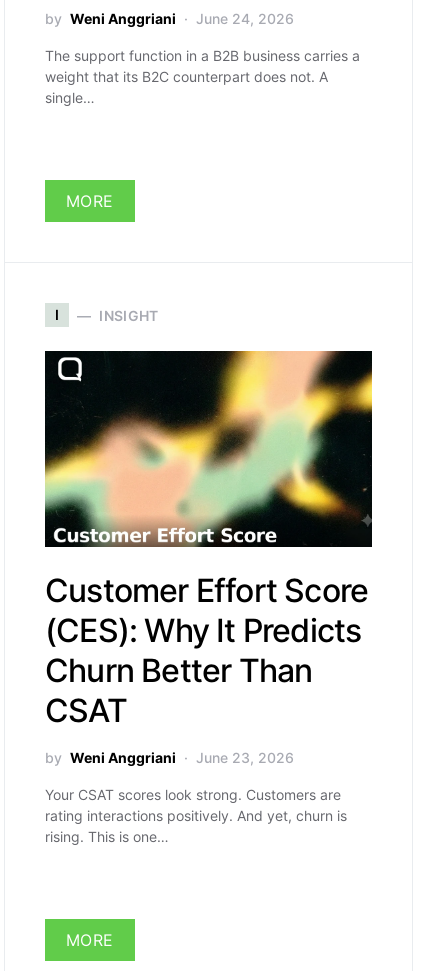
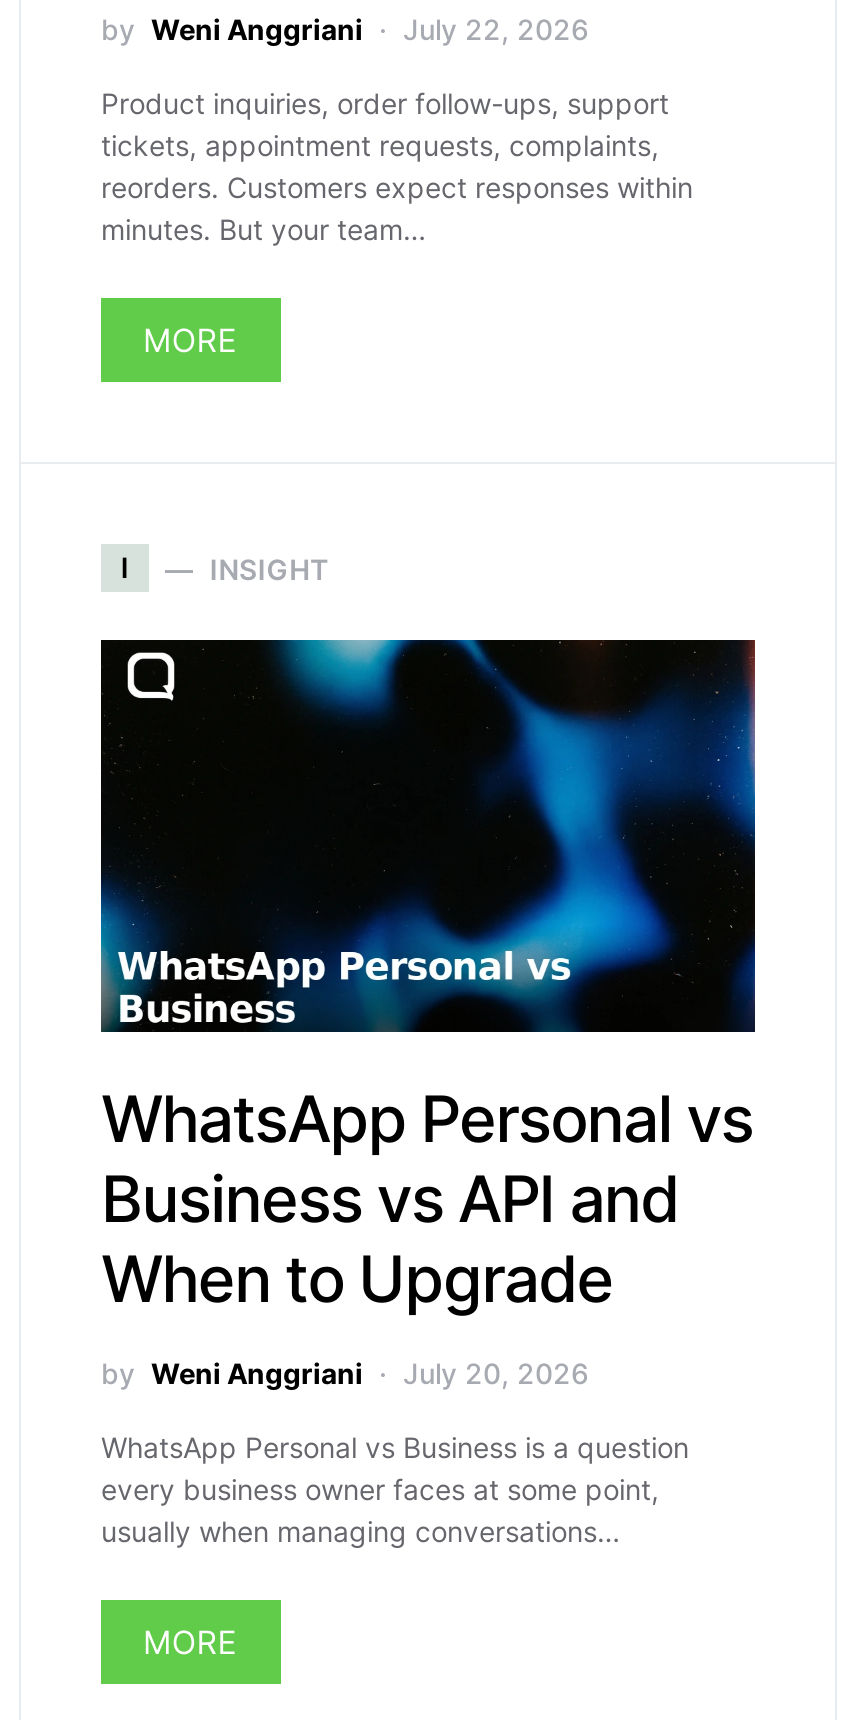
- June 24, 2026
+ July 22, 2026

- The support function in a B2B business carries a
- weight that its B2C counterpart does not. A
- single…
+ Product inquiries, order follow-ups, support
+ tickets, appointment requests, complaints,
+ reorders. Customers expect responses within
+ minutes. But your team…

- [image]
+ [image]

- Customer Effort Score
- (CES): Why It Predicts
- Churn Better Than
- CSAT
+ WhatsApp Personal vs
+ Business vs API and
+ When to Upgrade

- June 23, 2026
+ July 20, 2026

- Your CSAT scores look strong. Customers are
- rating interactions positively. And yet, churn is
- rising. This is one…
+ WhatsApp Personal vs Business is a question
+ every business owner faces at some point,
+ usually when managing conversations…
